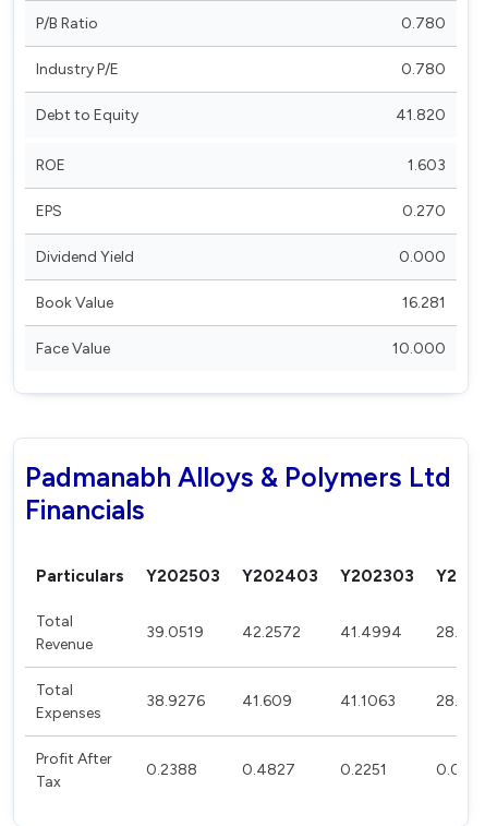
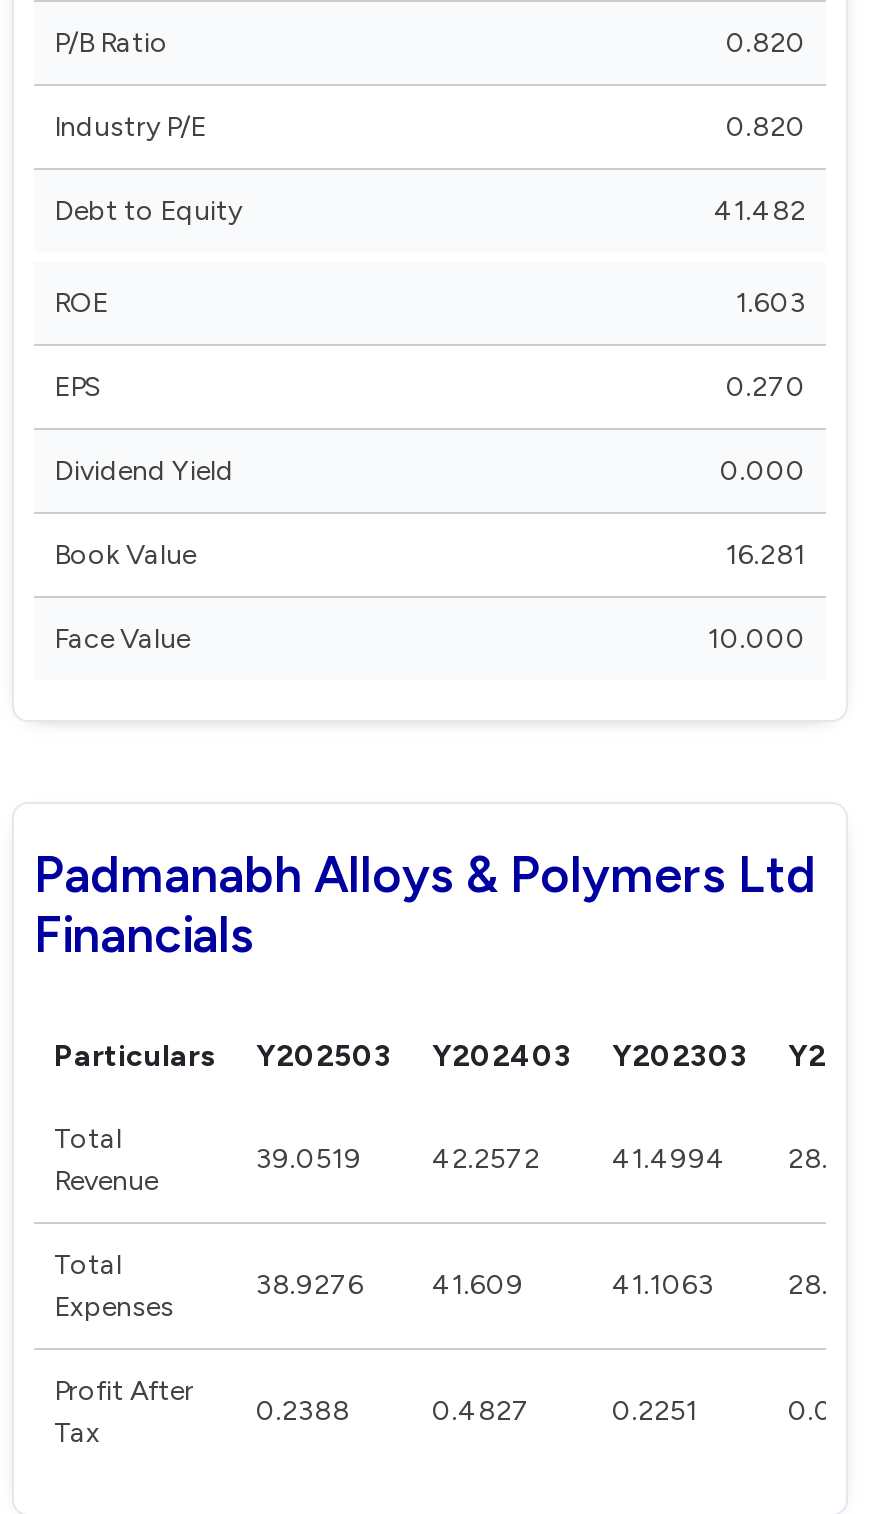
- 0.780
+ 0.820

- 0.780
+ 0.820

- 41.820
+ 41.482
